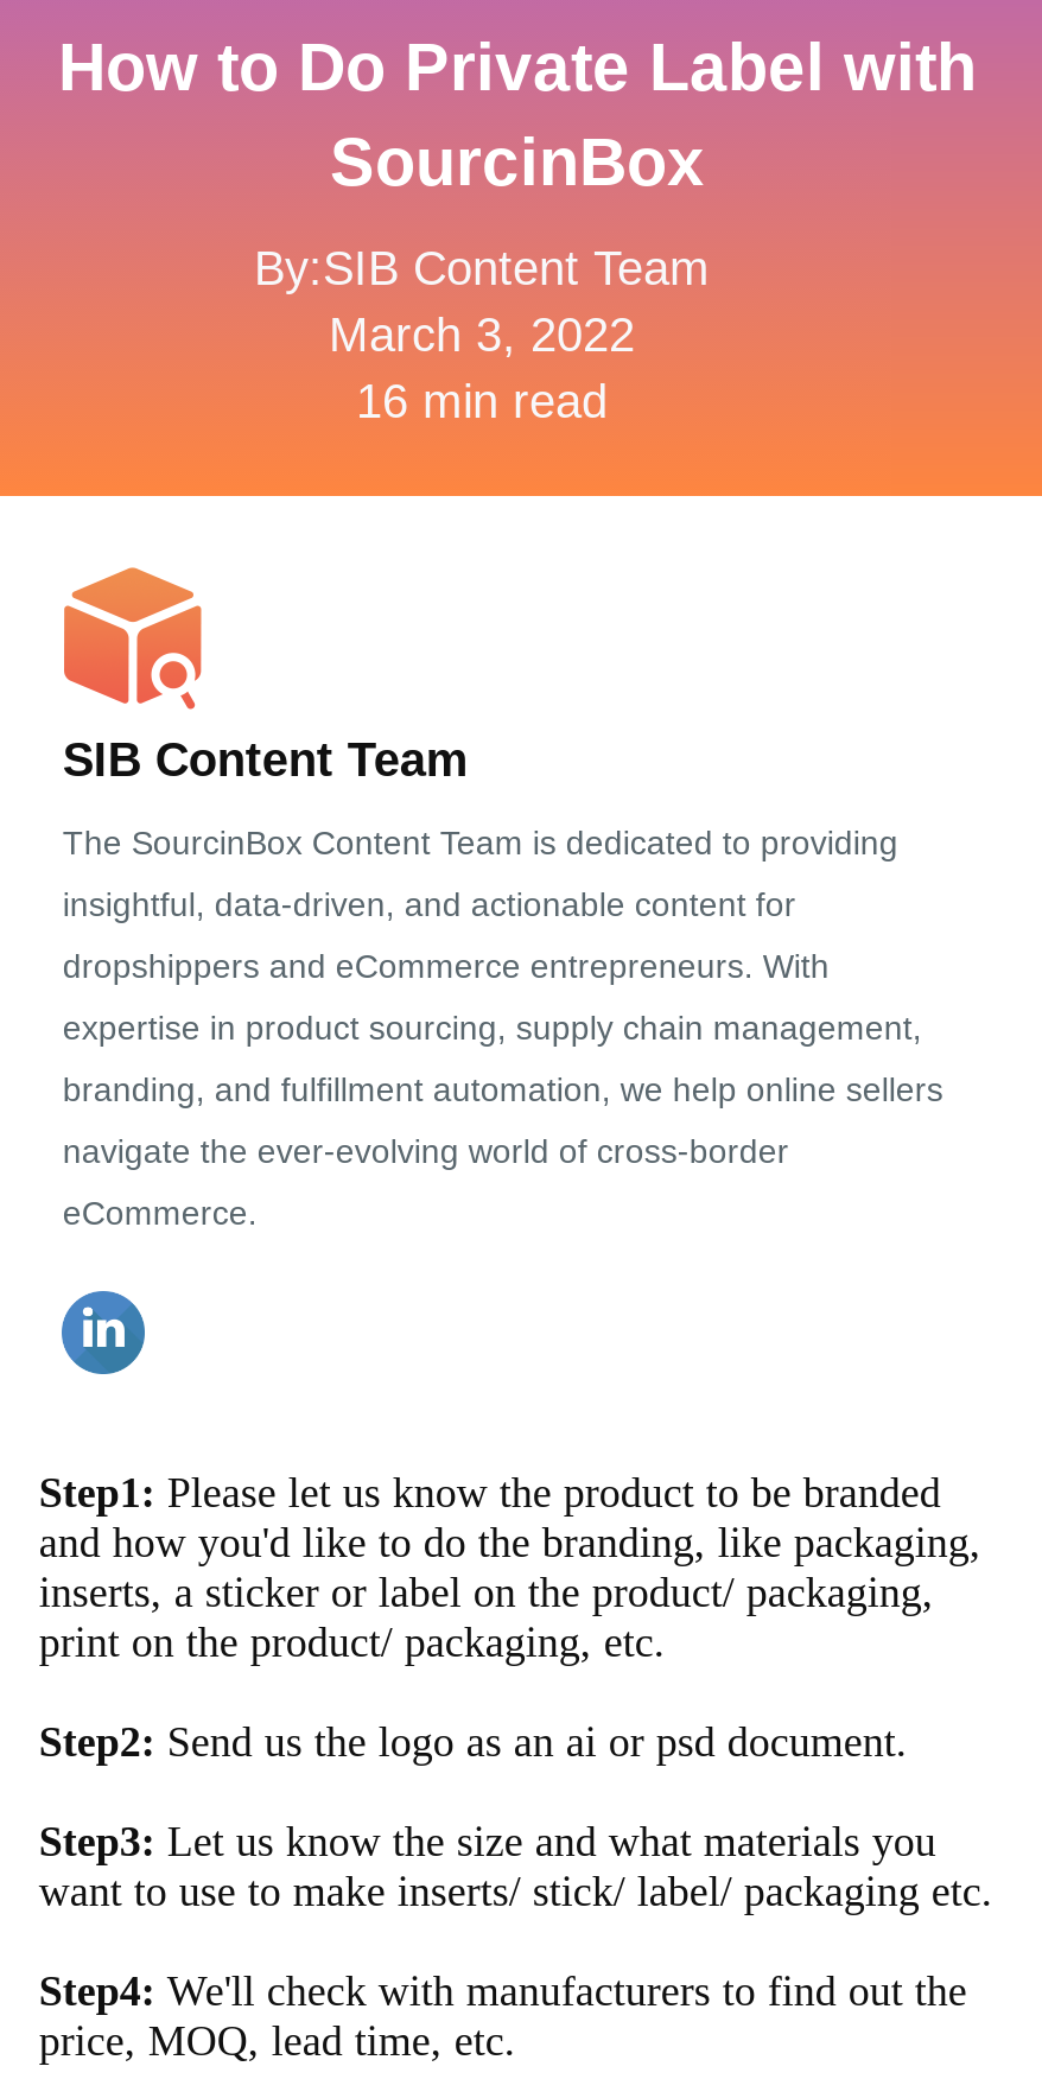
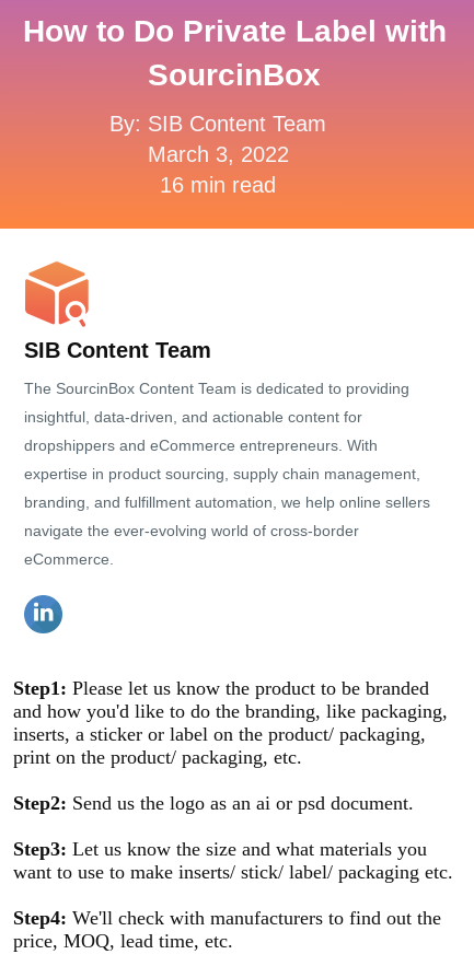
- By:SIB Content Team
+ By: SIB Content Team
